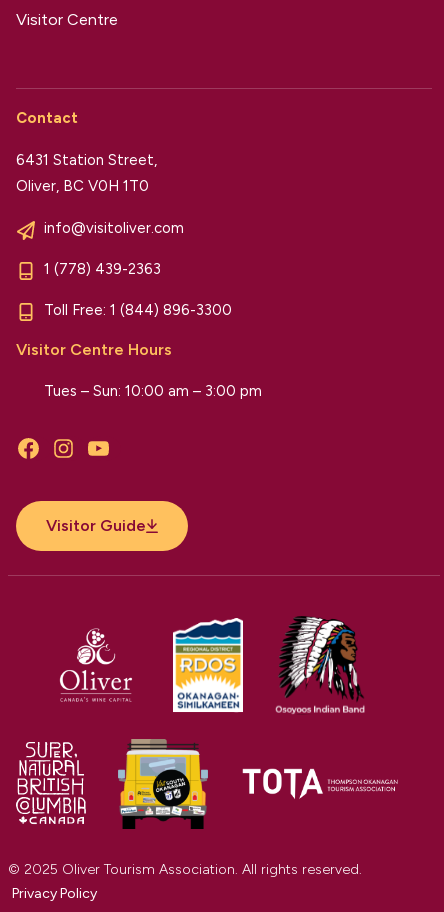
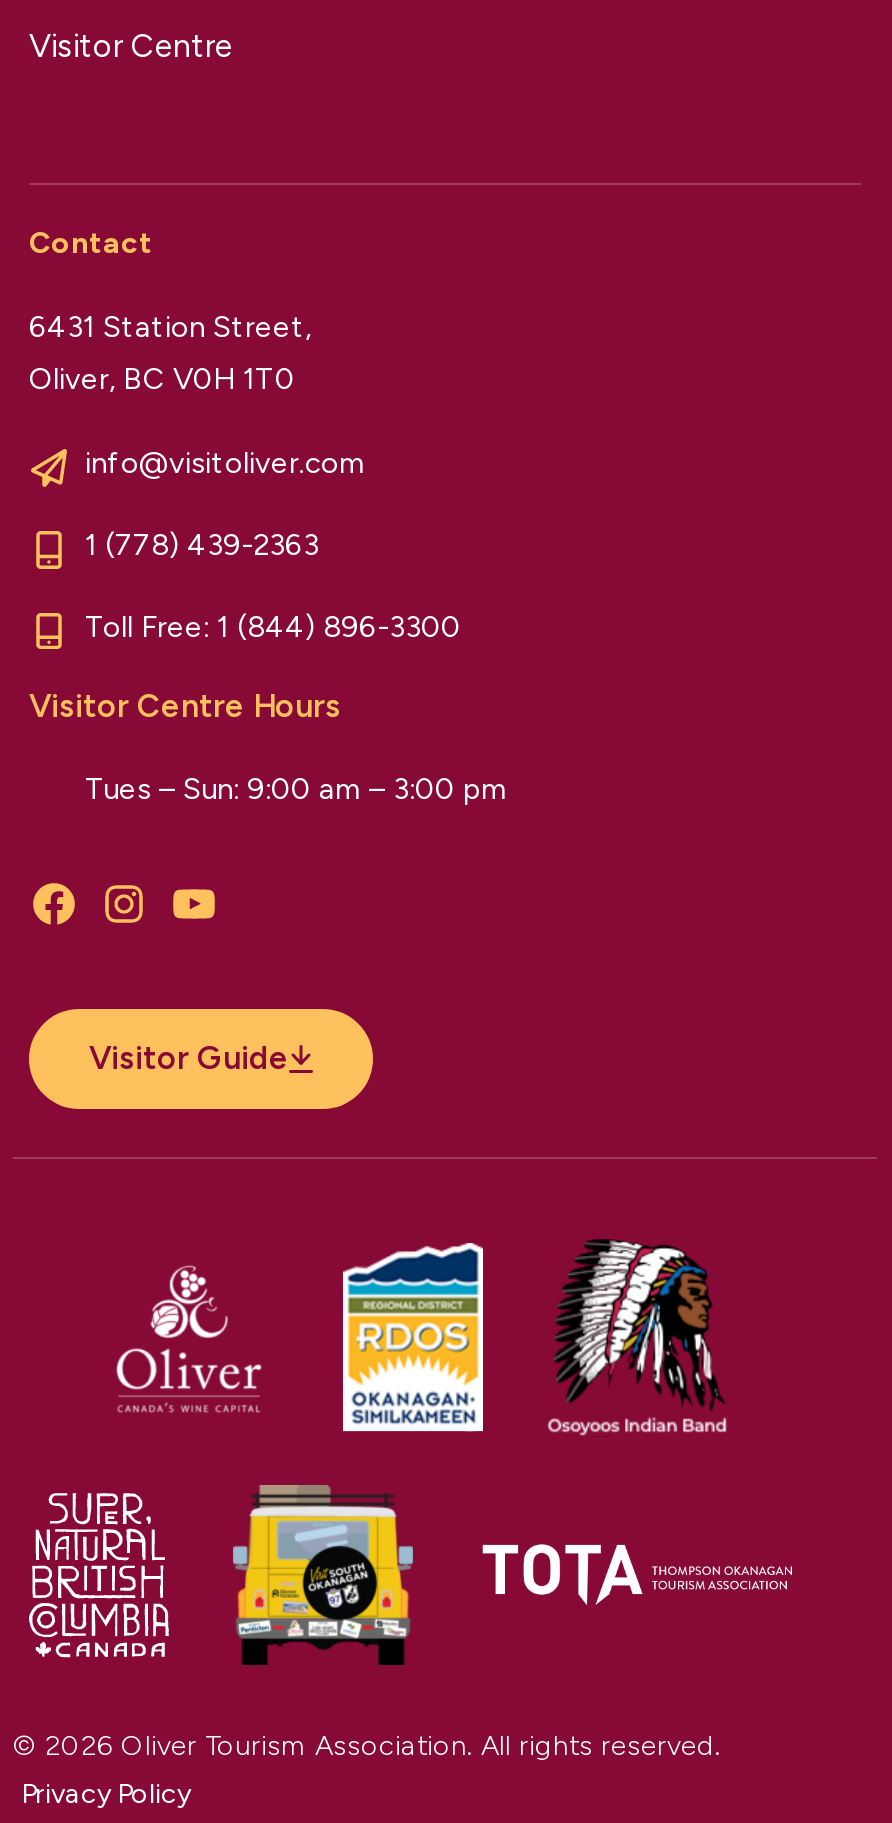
- Tues – Sun: 10:00 am – 3:00 pm
+ Tues – Sun: 9:00 am – 3:00 pm

- © 2025 Oliver Tourism Association. All rights reserved.
+ © 2026 Oliver Tourism Association. All rights reserved.
